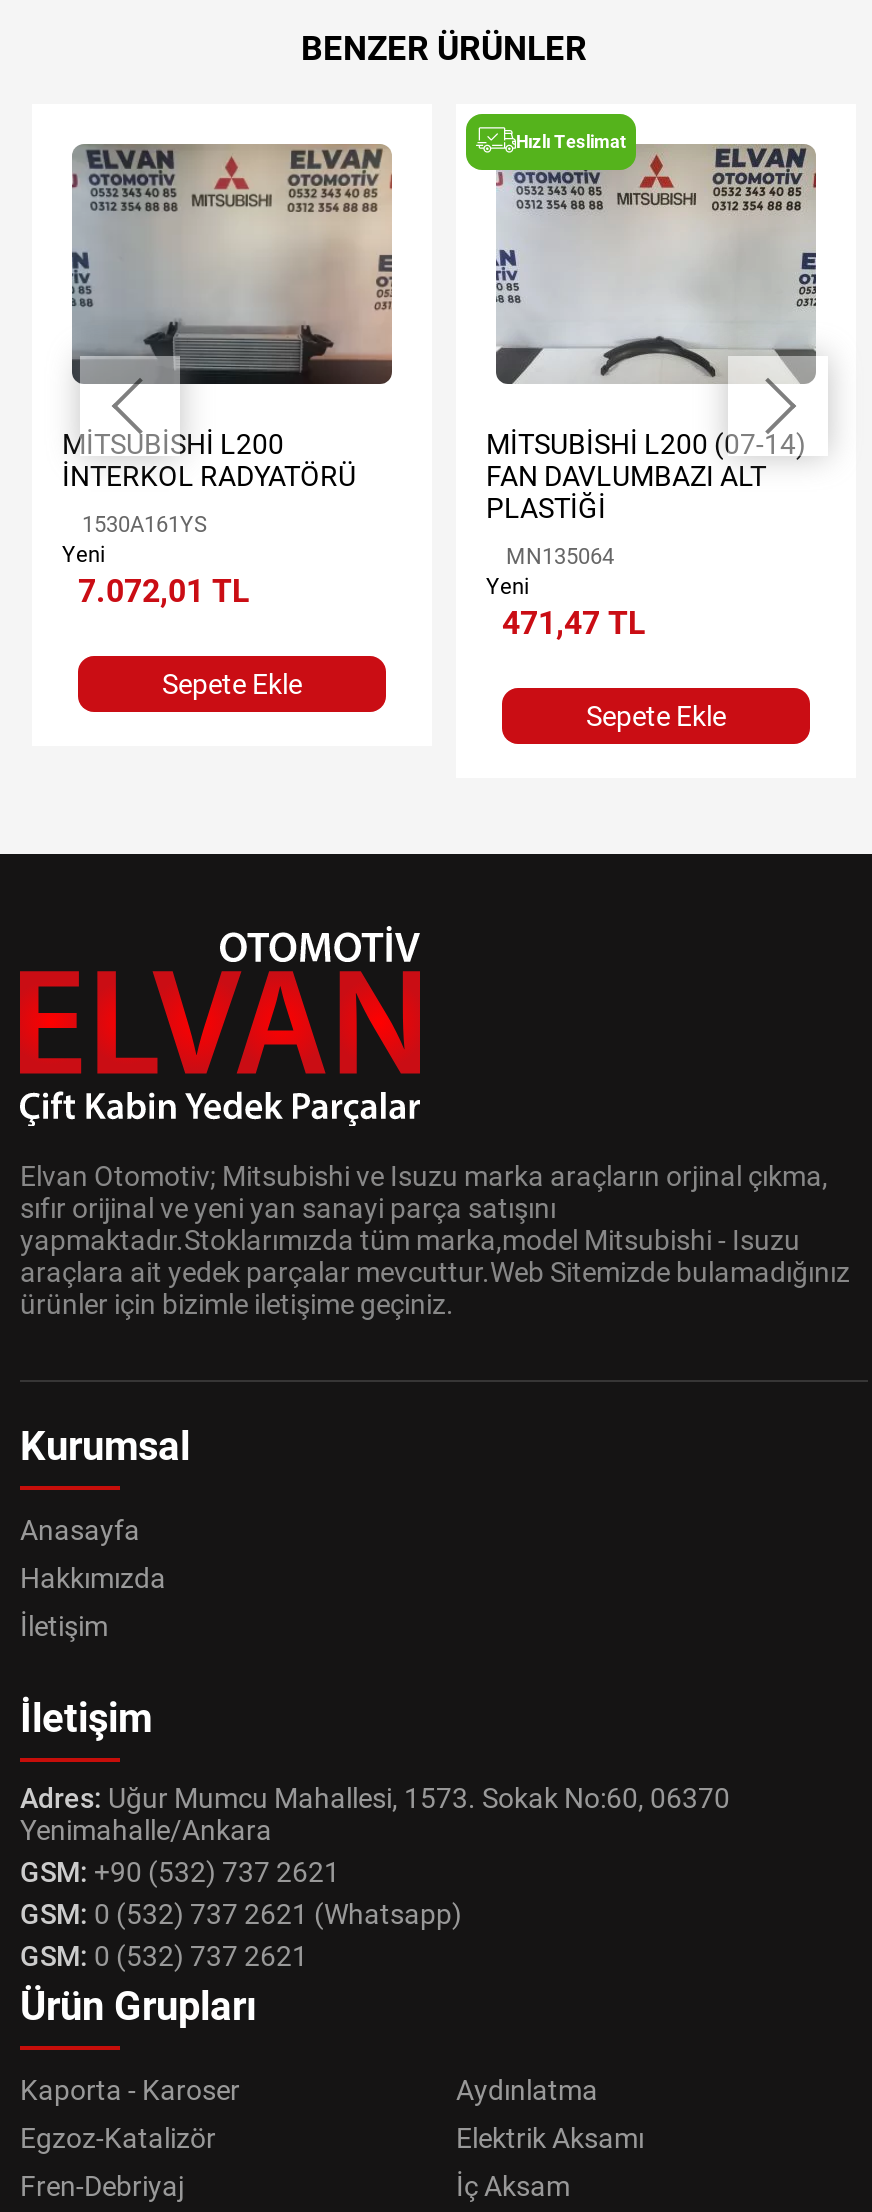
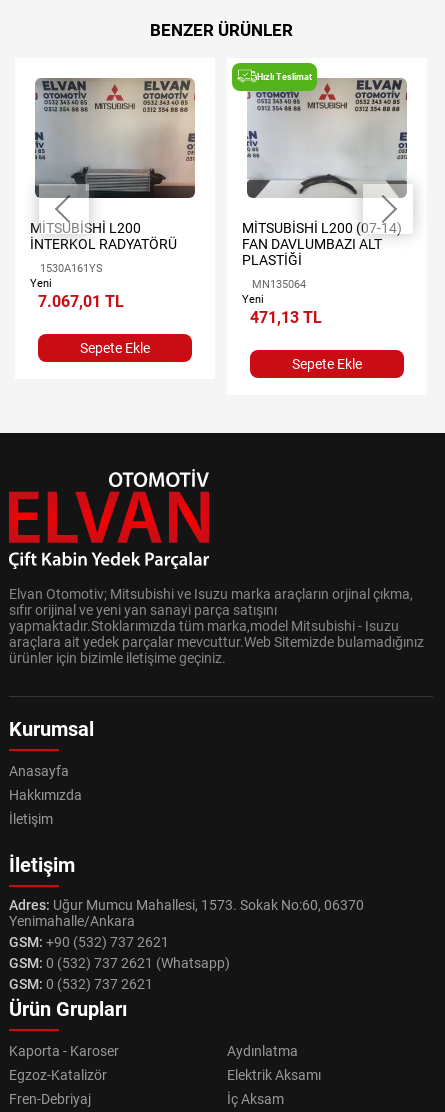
- 7.072,01 TL
+ 7.067,01 TL

- 471,47 TL
+ 471,13 TL
